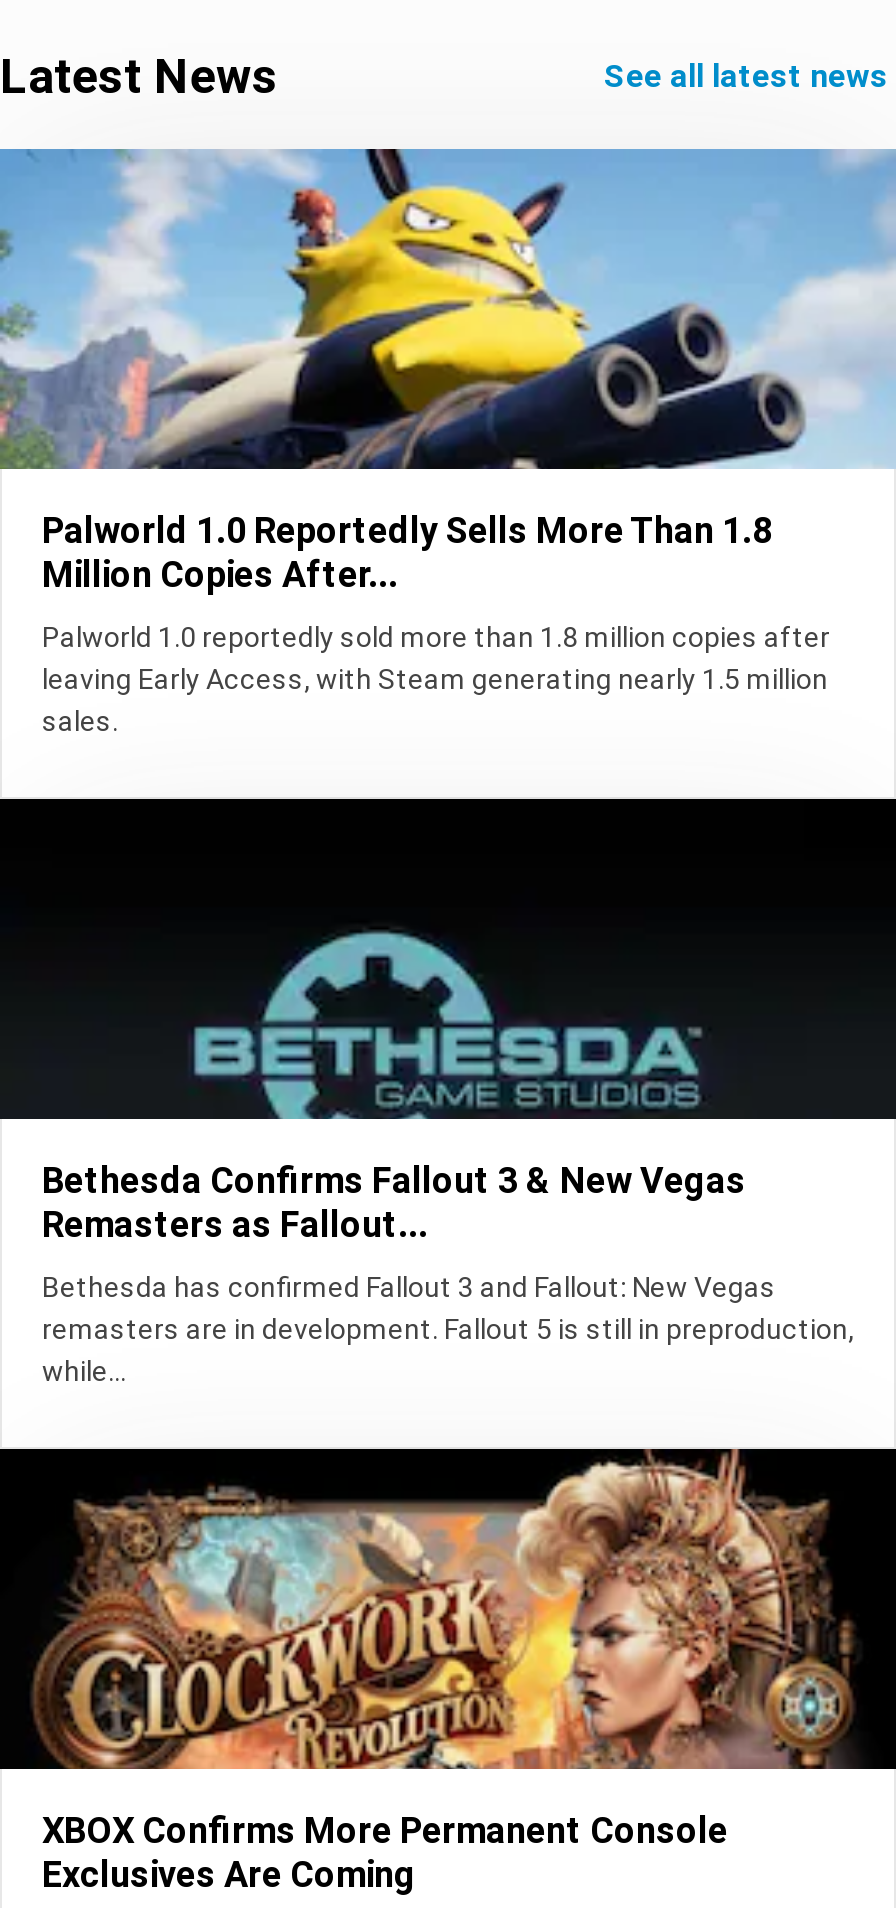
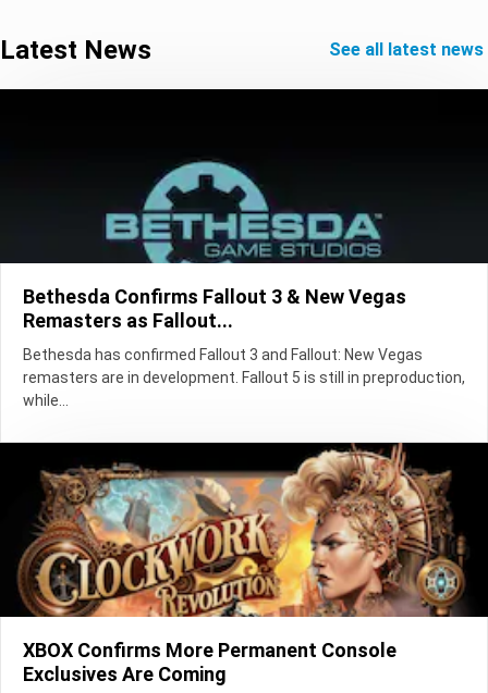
- [image]
- Palworld 1.0 Reportedly Sells More Than 1.8
- Million Copies After...
- Palworld 1.0 reportedly sold more than 1.8 million copies after
- leaving Early Access, with Steam generating nearly 1.5 million
- sales.
